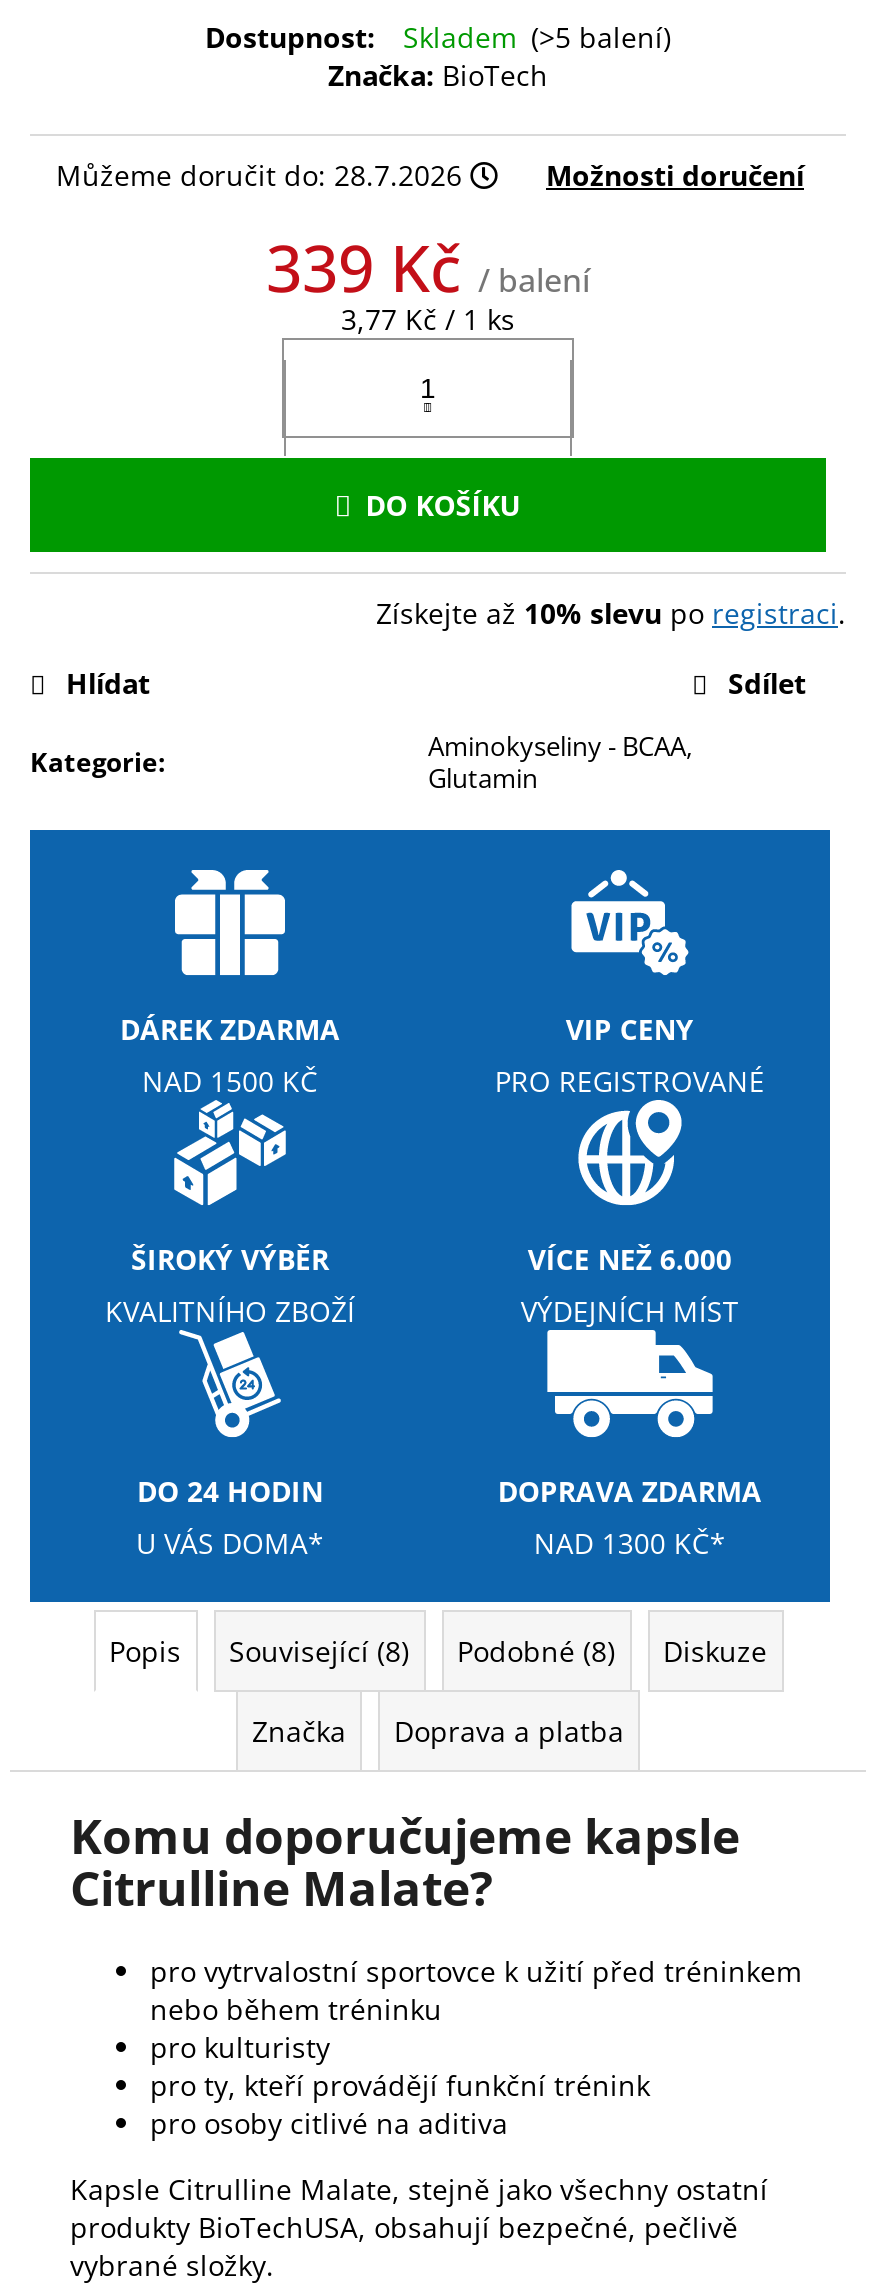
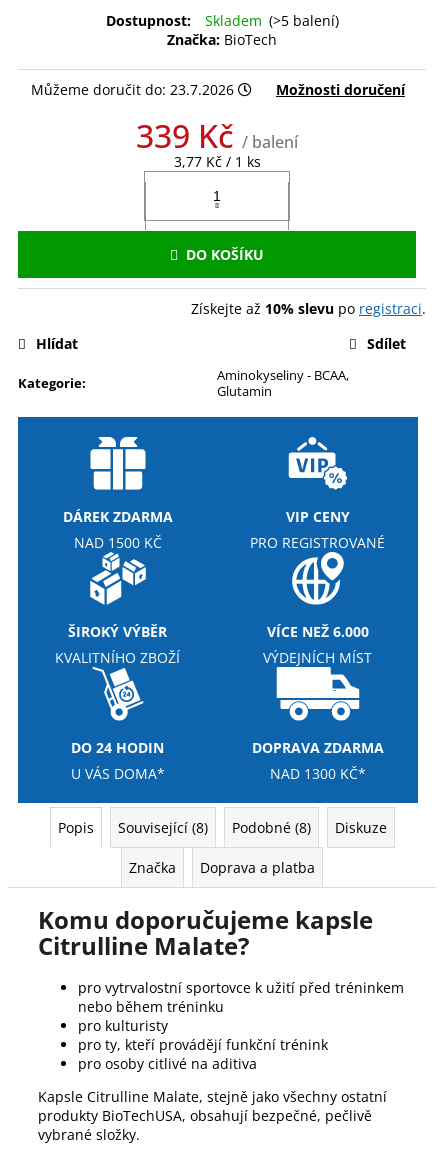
- Můžeme doručit do: 28.7.2026
+ Můžeme doručit do: 23.7.2026
